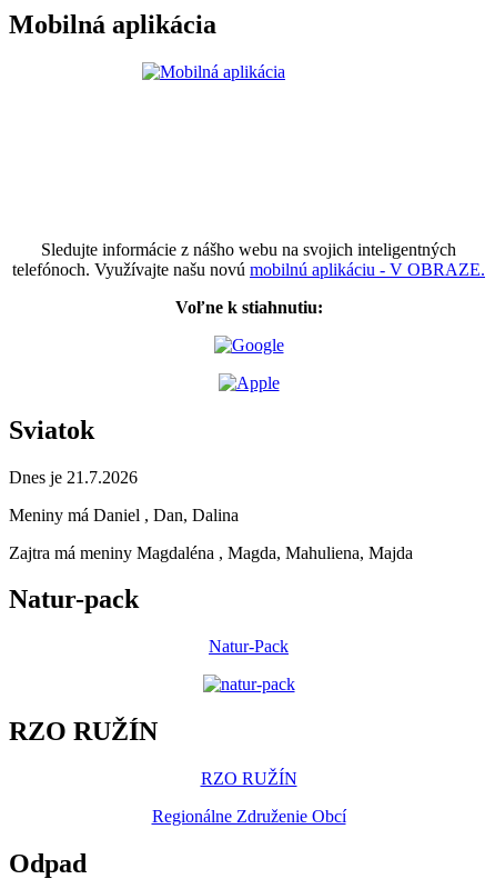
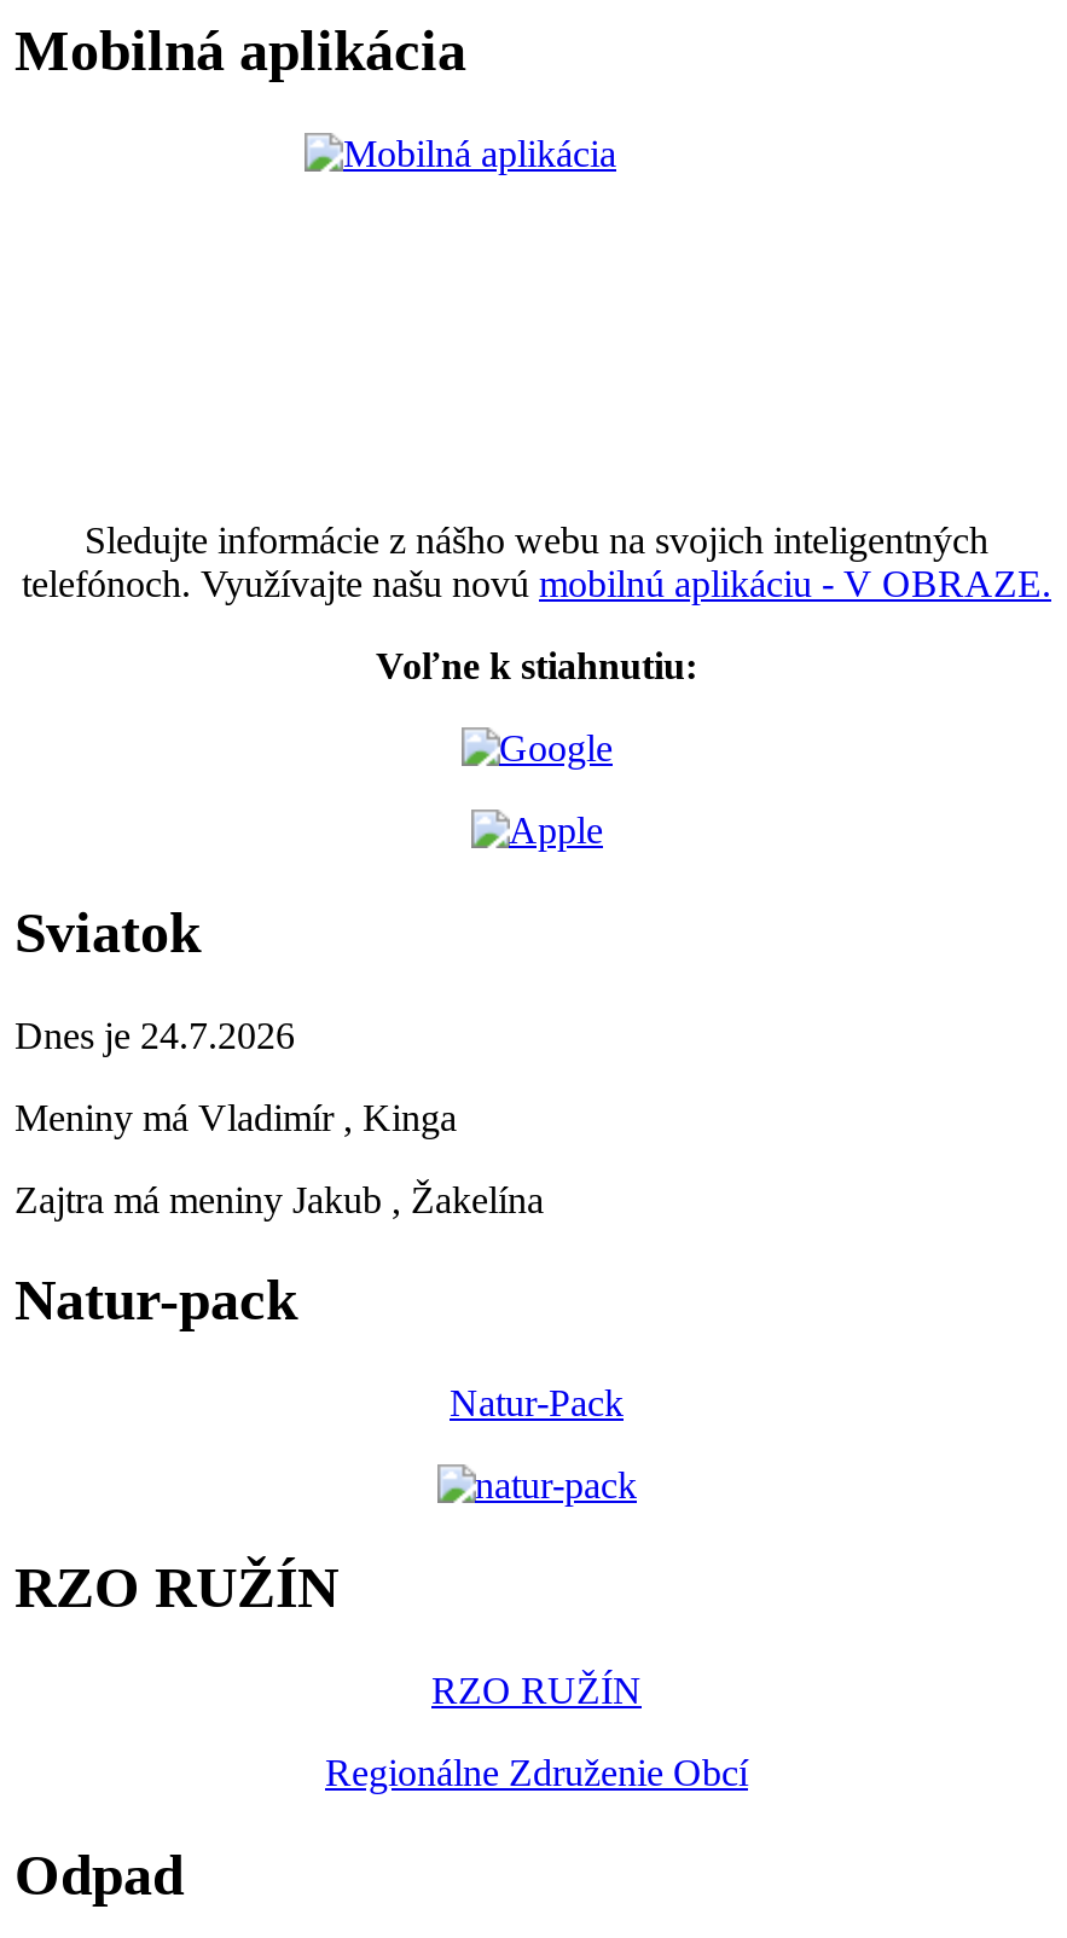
- Dnes je 21.7.2026
+ Dnes je 24.7.2026

- Meniny má Daniel , Dan, Dalina
+ Meniny má Vladimír , Kinga

- Zajtra má meniny Magdaléna , Magda, Mahuliena, Majda
+ Zajtra má meniny Jakub , Žakelína
